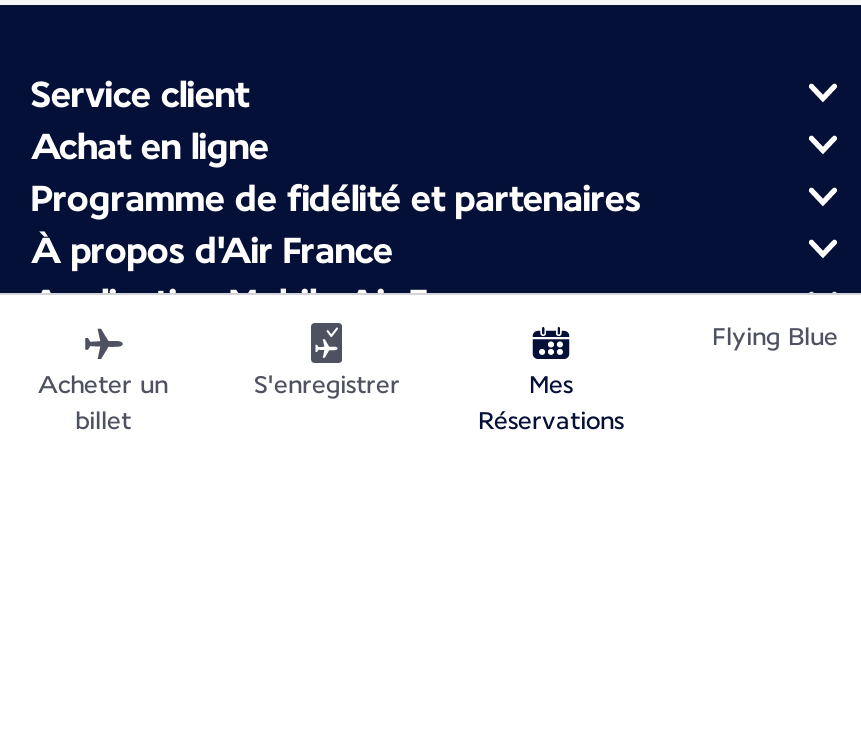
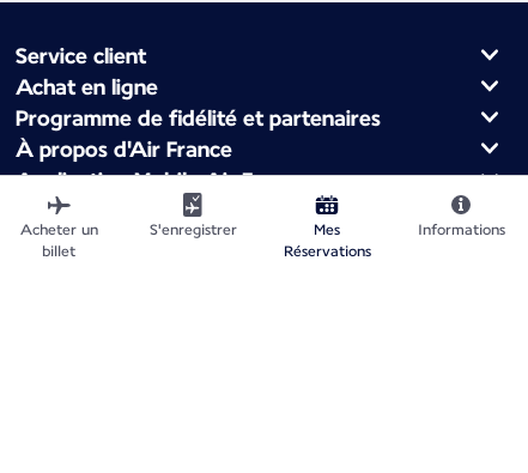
- Flying Blue
+ Informations
